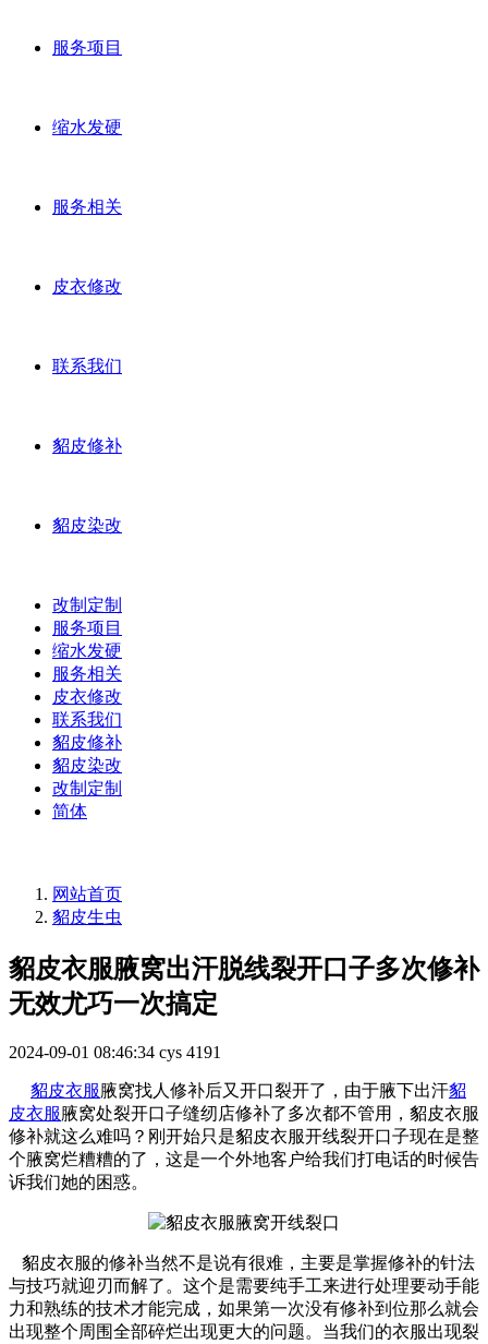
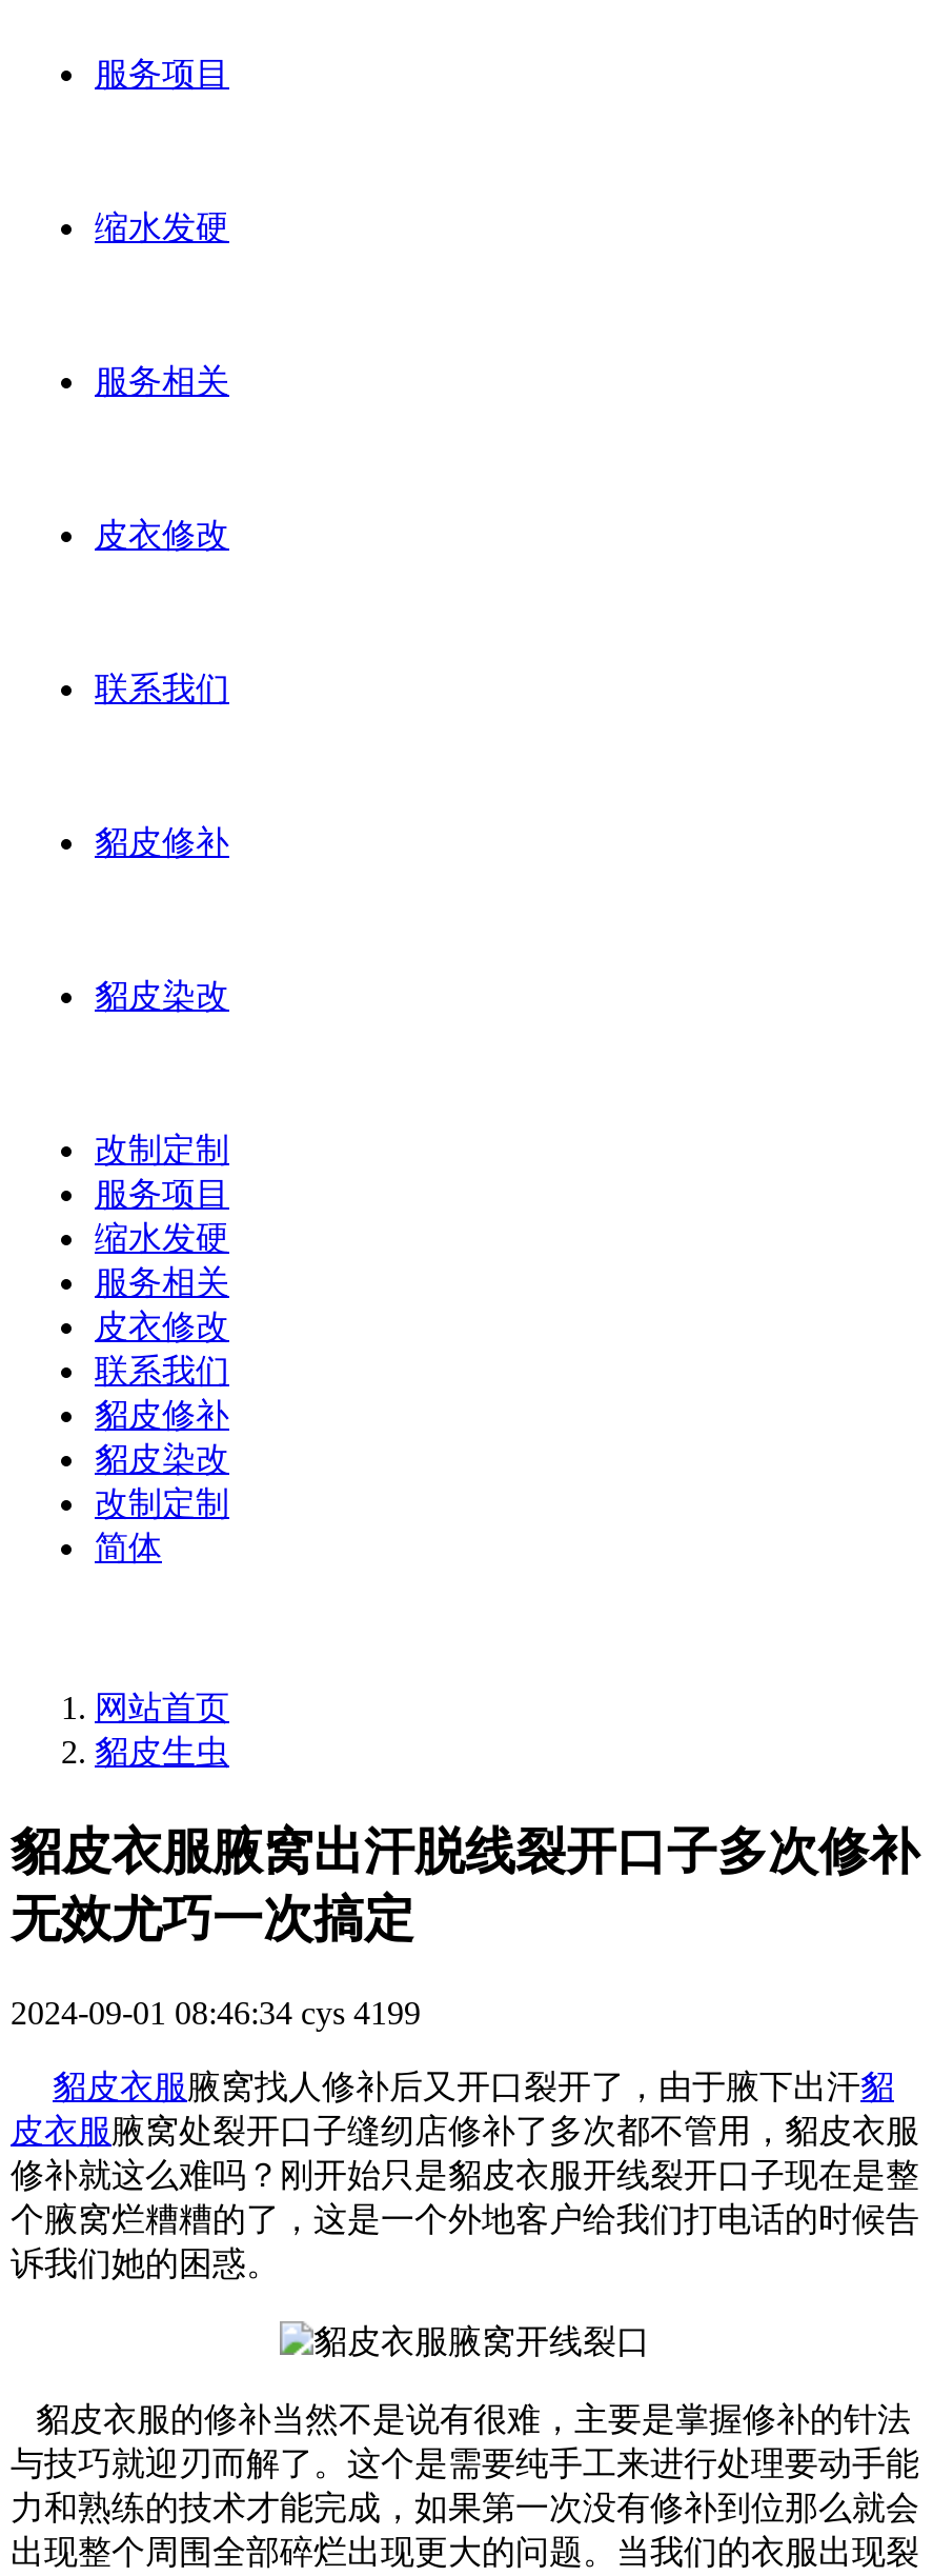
- 2024-09-01 08:46:34 cys 4191
+ 2024-09-01 08:46:34 cys 4199
